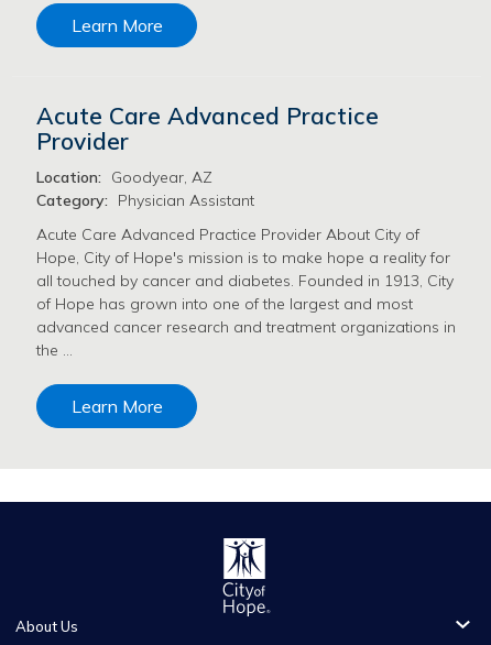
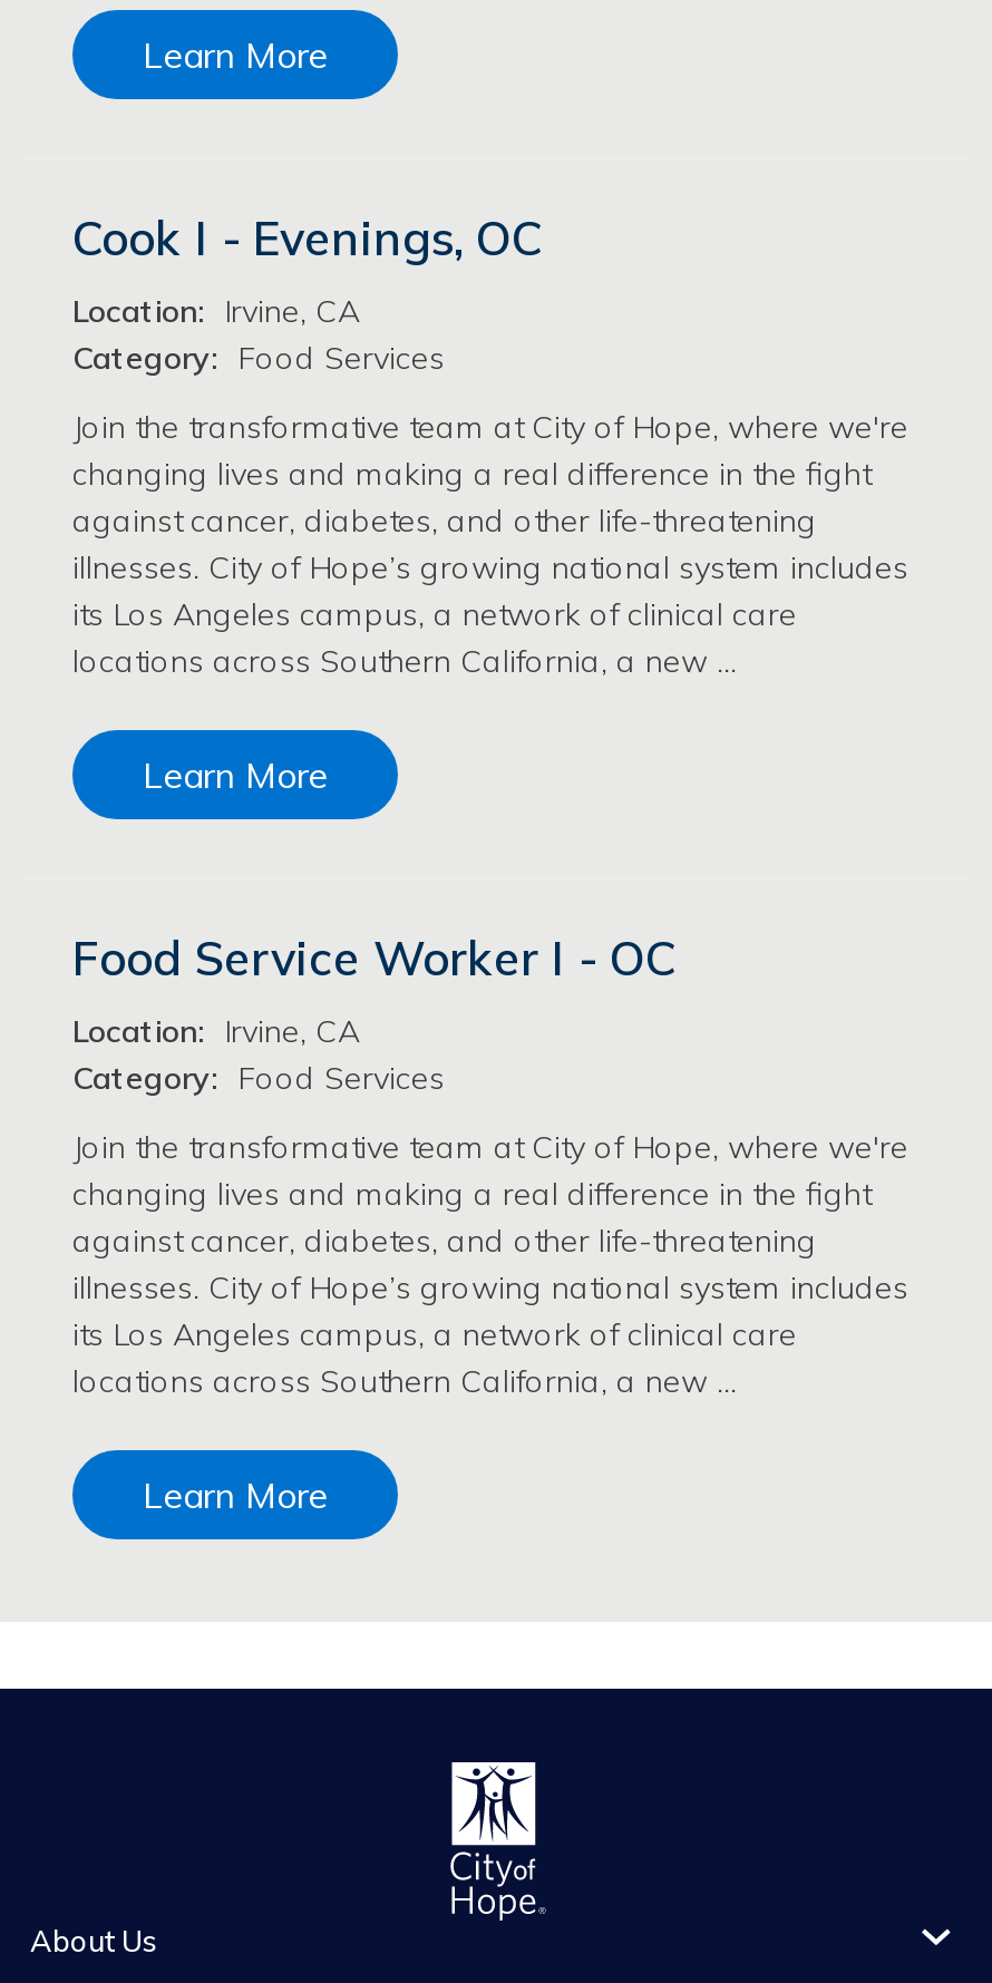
- Acute Care Advanced Practice
- Provider
- Location: Goodyear, AZ
- Category: Physician Assistant
- Acute Care Advanced Practice Provider About City of
- Hope, City of Hope's mission is to make hope a reality for
- all touched by cancer and diabetes. Founded in 1913, City
- of Hope has grown into one of the largest and most
- advanced cancer research and treatment organizations in
- the …
+ Cook I - Evenings, OC
+ Location: Irvine, CA
+ Category: Food Services
+ Join the transformative team at City of Hope, where we're
+ changing lives and making a real difference in the fight
+ against cancer, diabetes, and other life-threatening
+ illnesses. City of Hope’s growing national system includes
+ its Los Angeles campus, a network of clinical care
+ locations across Southern California, a new …
+ Learn More
+ Food Service Worker I - OC
+ Location: Irvine, CA
+ Category: Food Services
+ Join the transformative team at City of Hope, where we're
+ changing lives and making a real difference in the fight
+ against cancer, diabetes, and other life-threatening
+ illnesses. City of Hope’s growing national system includes
+ its Los Angeles campus, a network of clinical care
+ locations across Southern California, a new …
